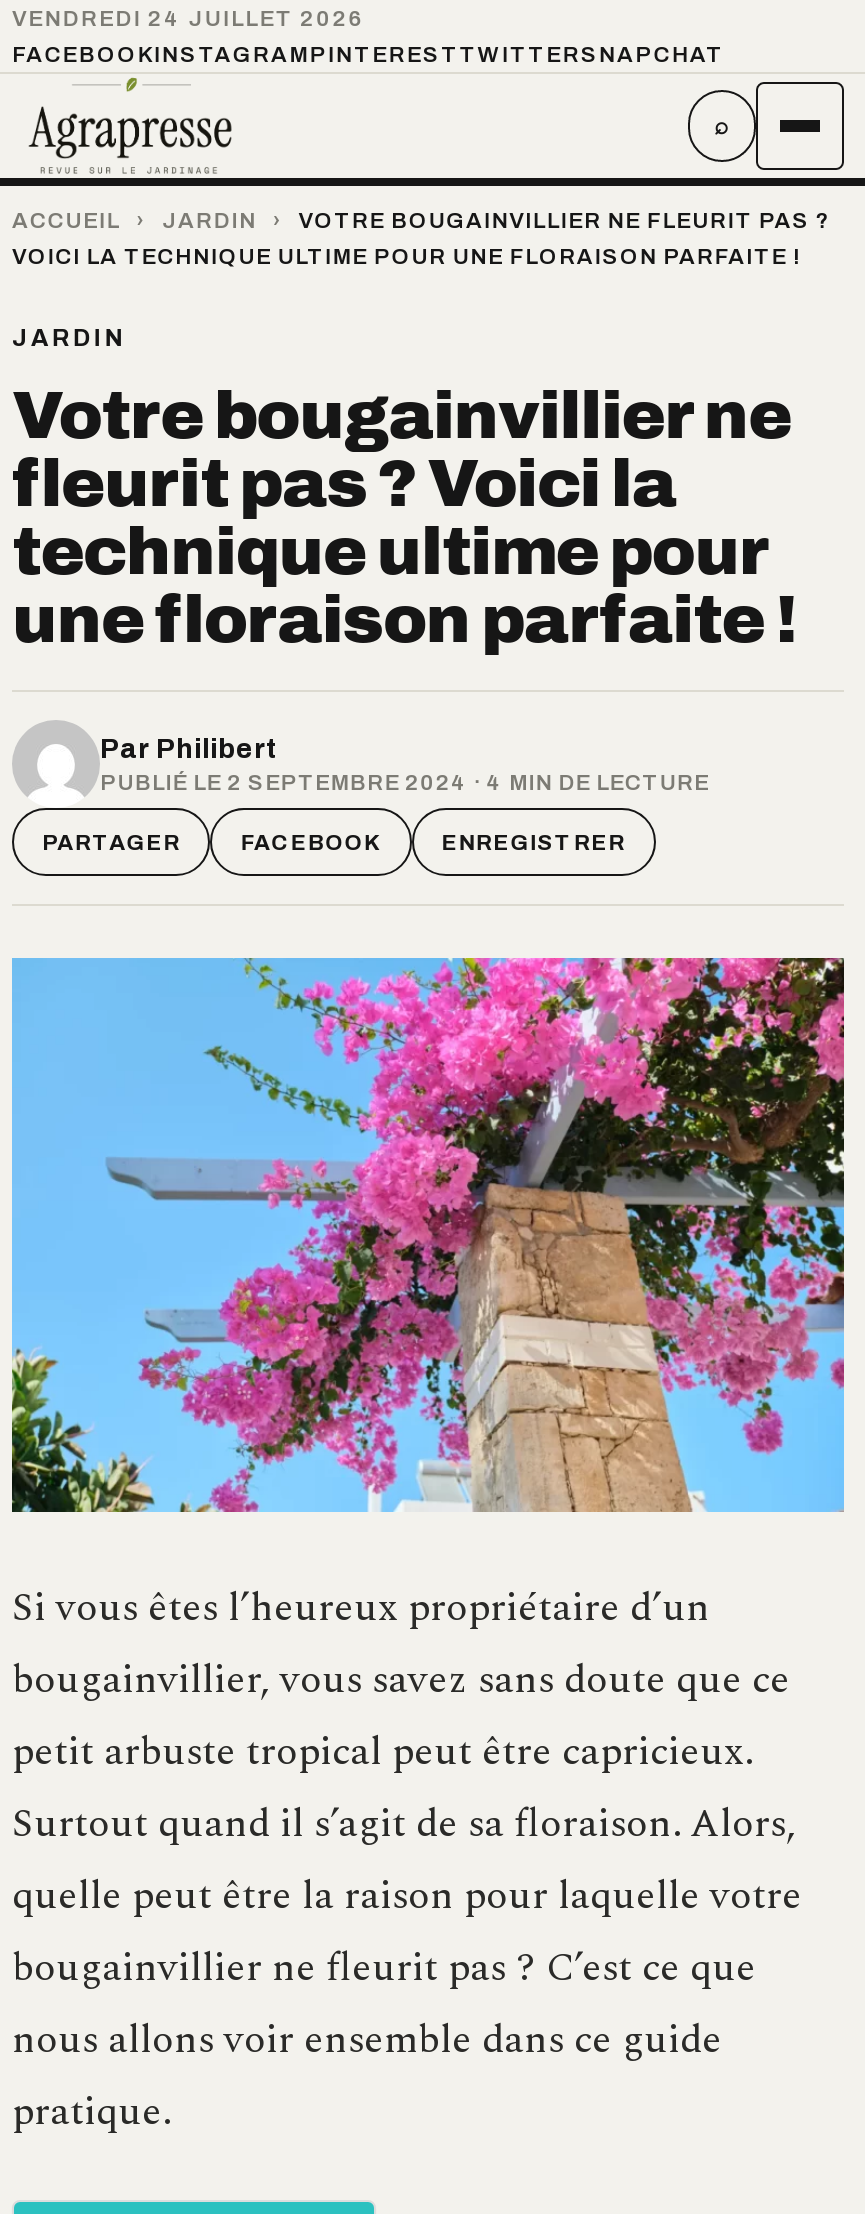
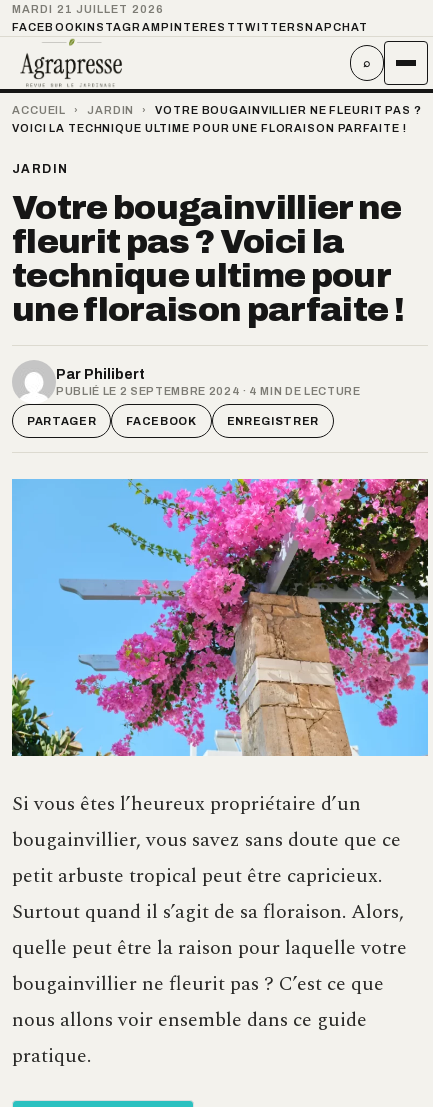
- VENDREDI 24 JUILLET 2026
+ MARDI 21 JUILLET 2026
